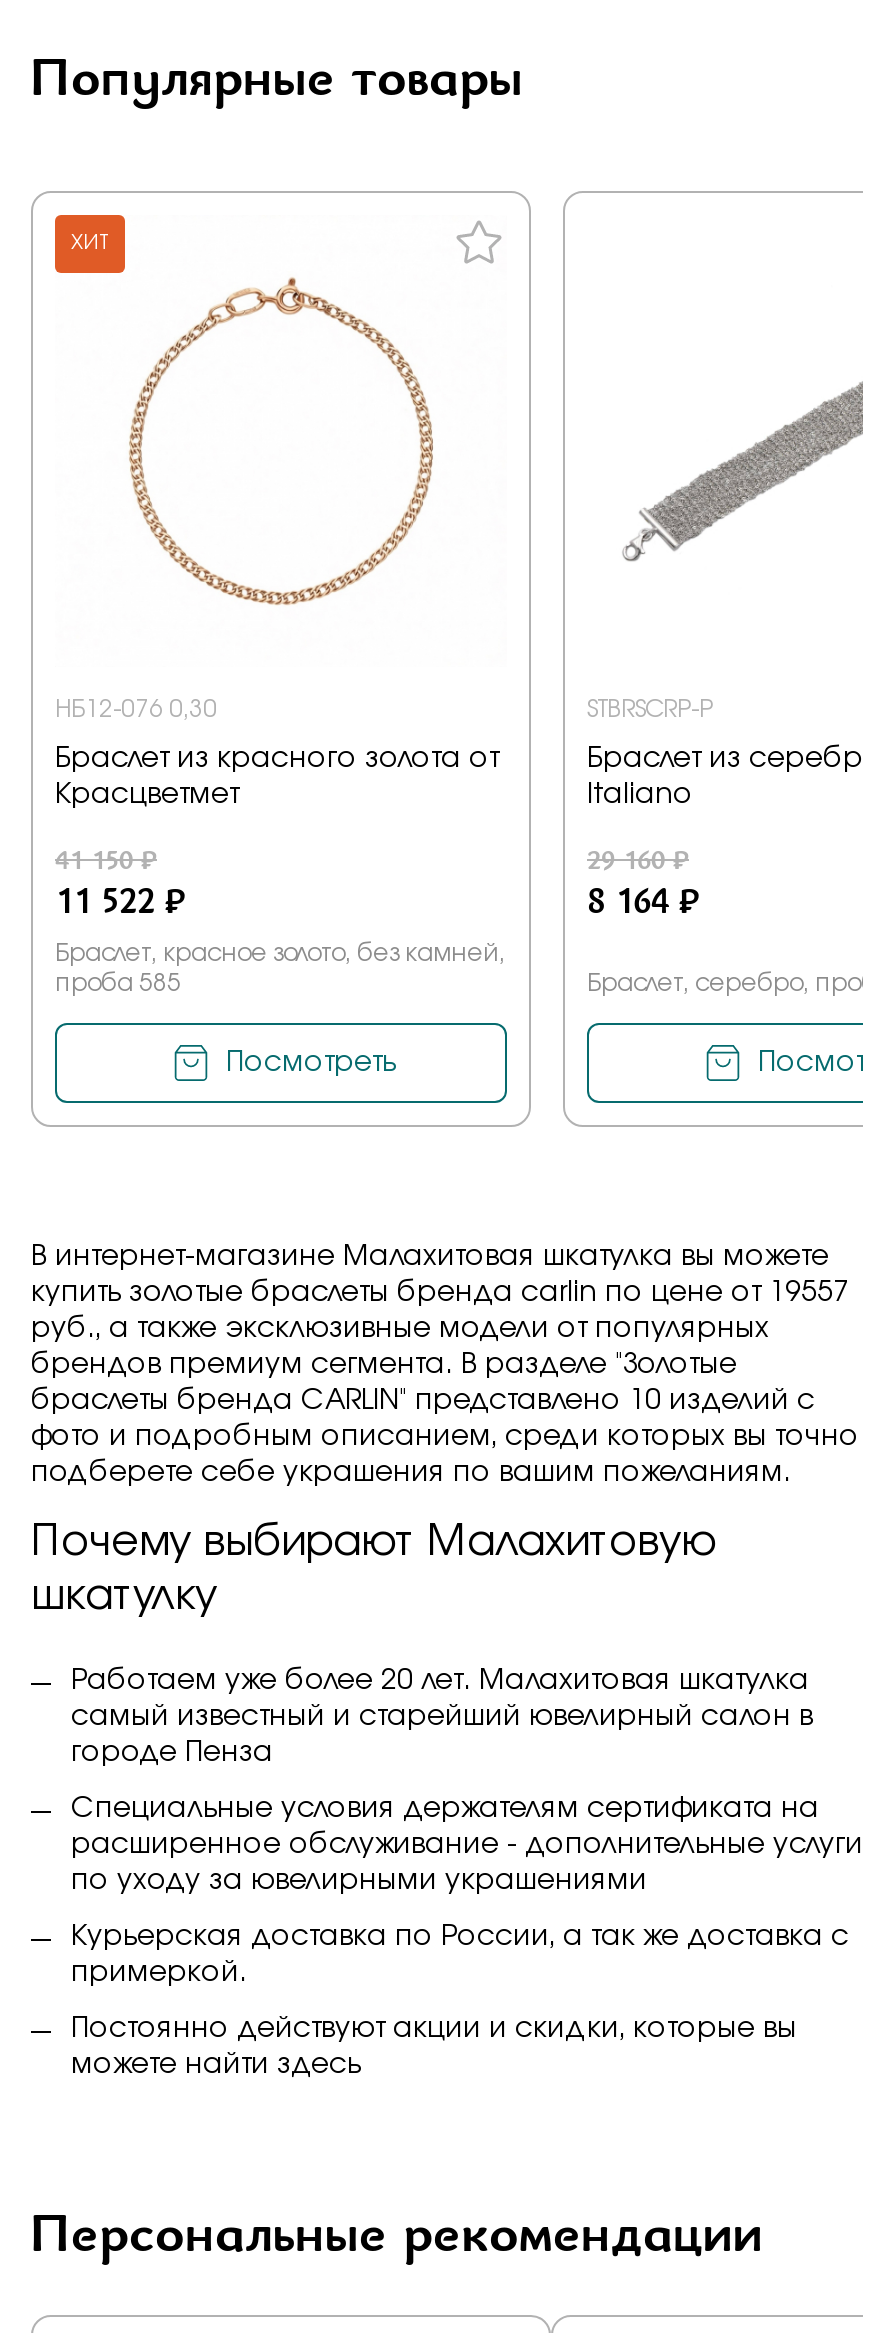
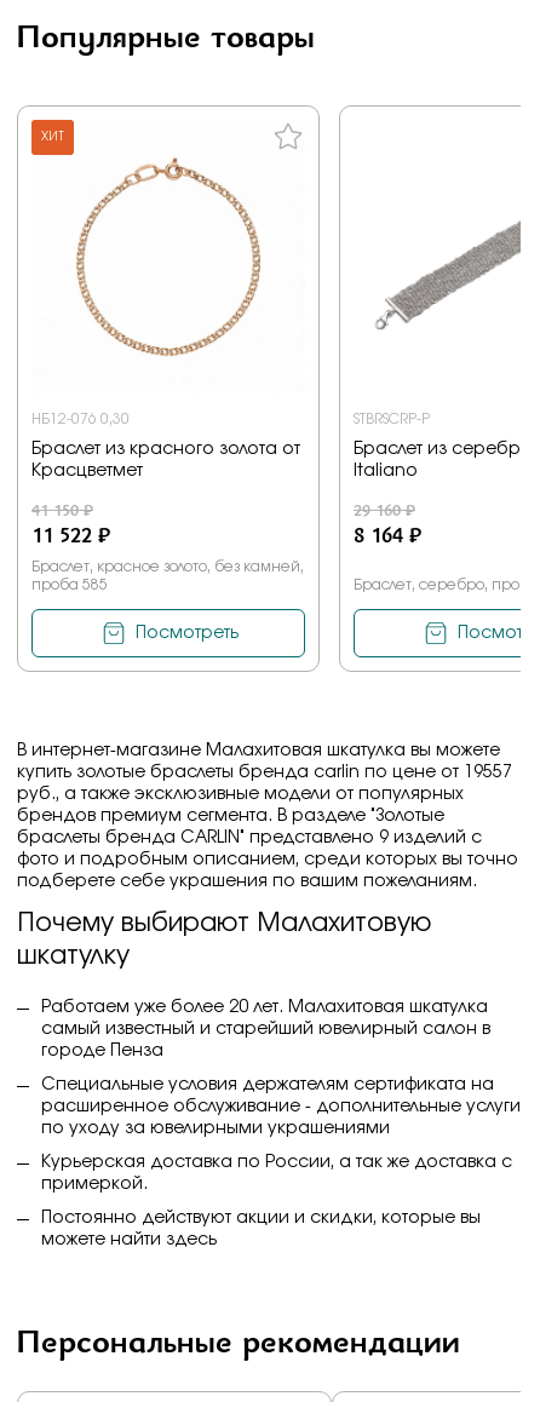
- браслеты бренда CARLIN" представлено 10 изделий с
+ браслеты бренда CARLIN" представлено 9 изделий с
